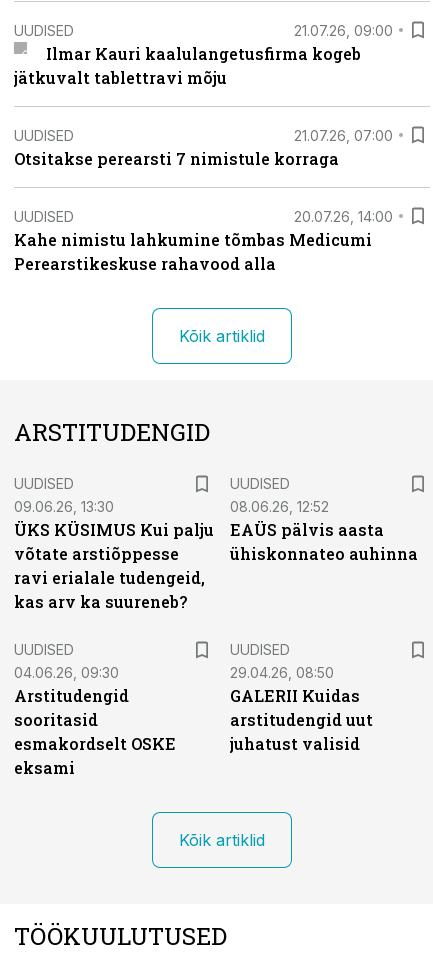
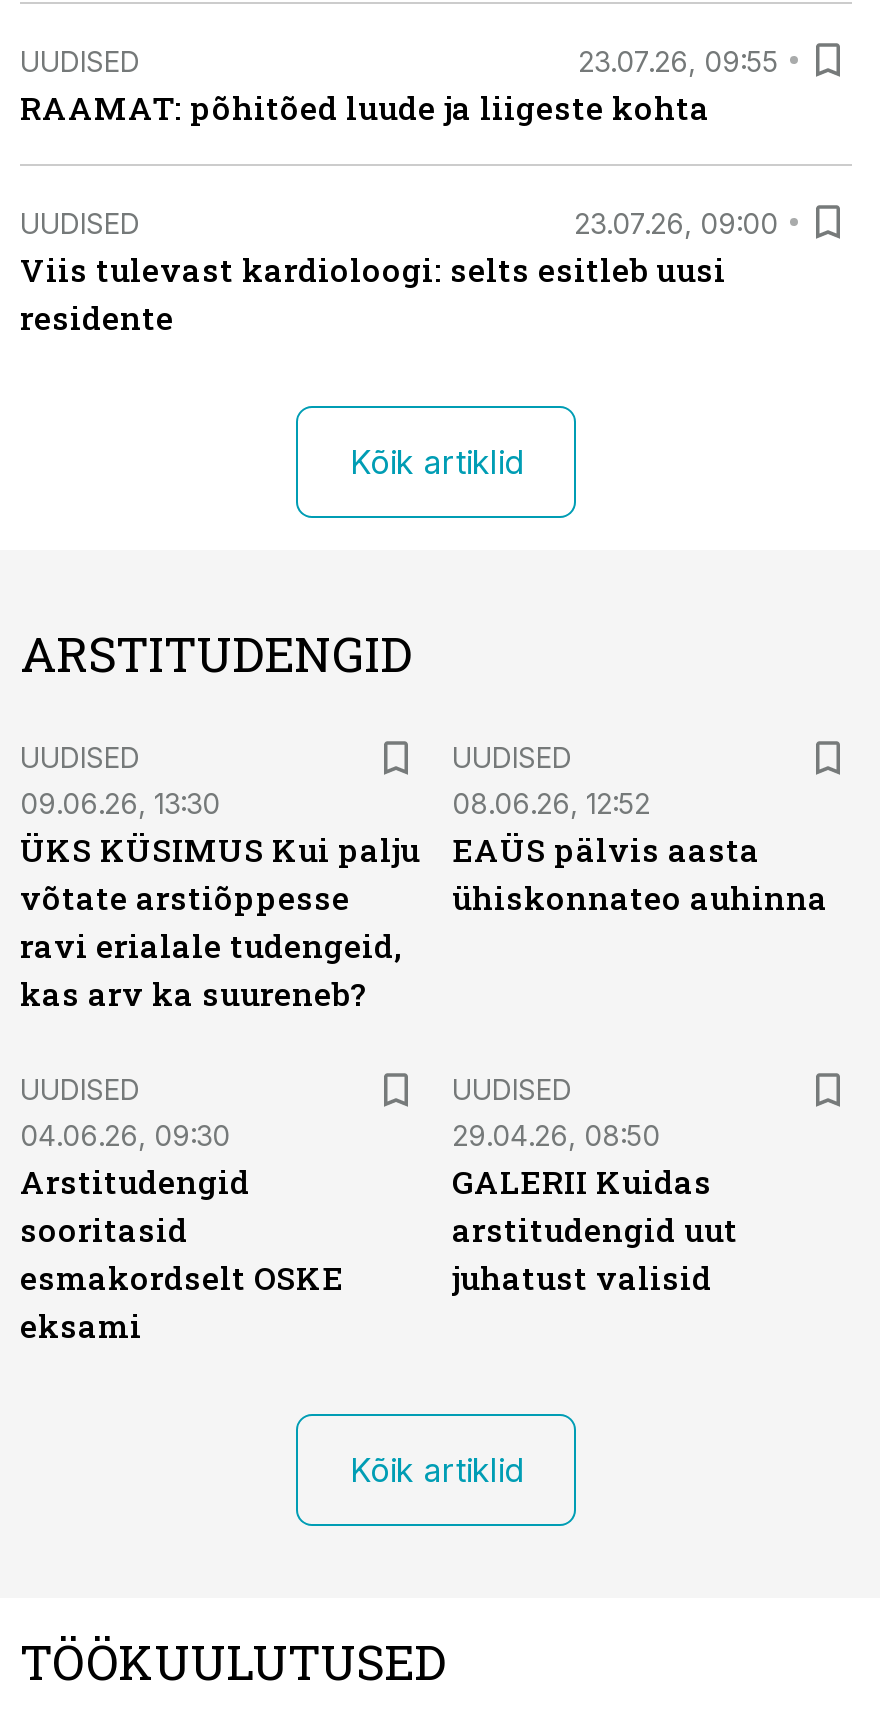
- 21.07.26, 09:00
- Ilmar Kauri kaalulangetusfirma kogeb
- jätkuvalt tablettravi mõju
+ 23.07.26, 09:55
+ RAAMAT: põhitõed luude ja liigeste kohta

- 21.07.26, 07:00
- Otsitakse perearsti 7 nimistule korraga
- UUDISED
- 20.07.26, 14:00
- Kahe nimistu lahkumine tõmbas Medicumi
- Perearstikeskuse rahavood alla
+ 23.07.26, 09:00
+ Viis tulevast kardioloogi: selts esitleb uusi
+ residente
